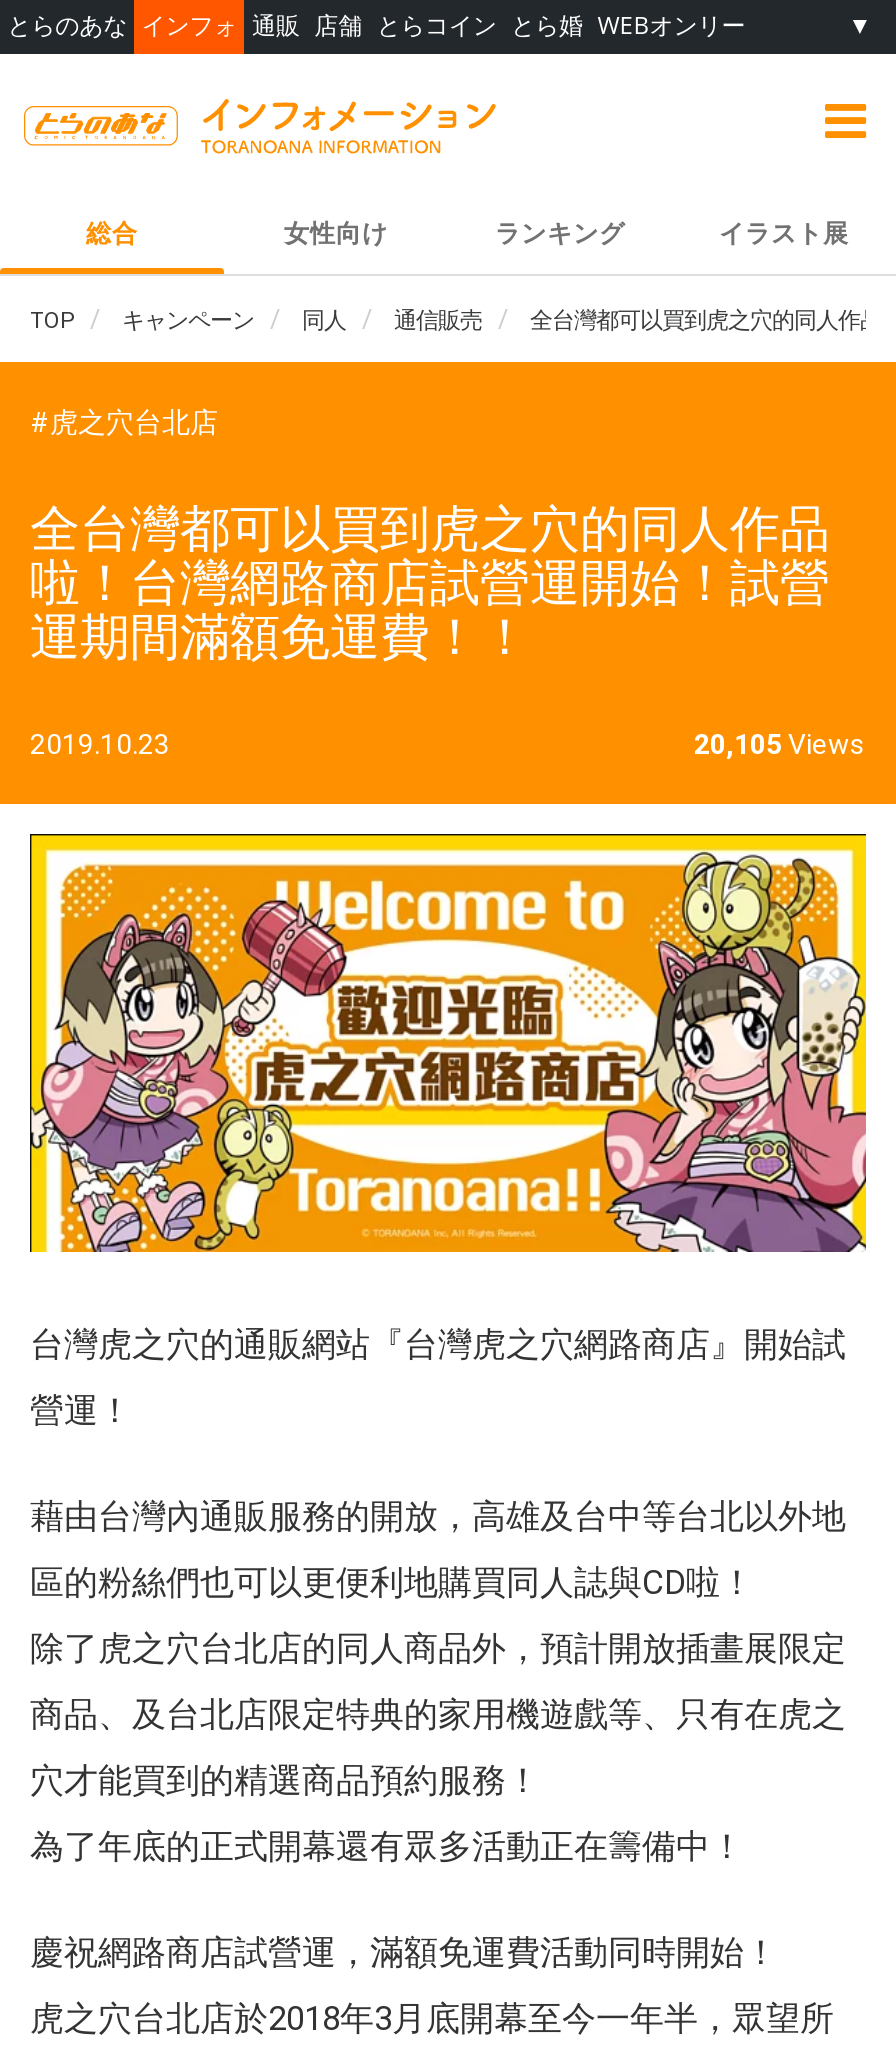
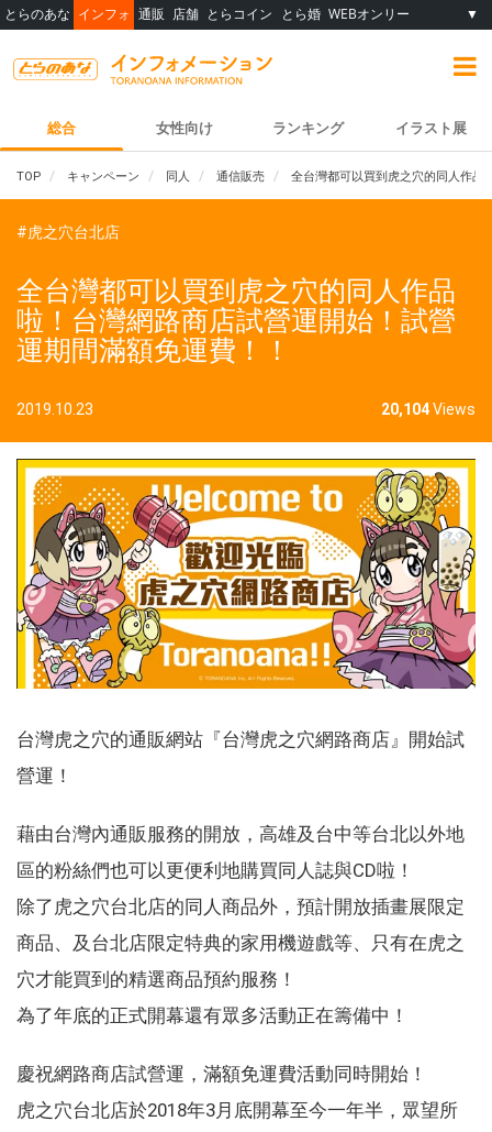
- 20,105 Views
+ 20,104 Views
